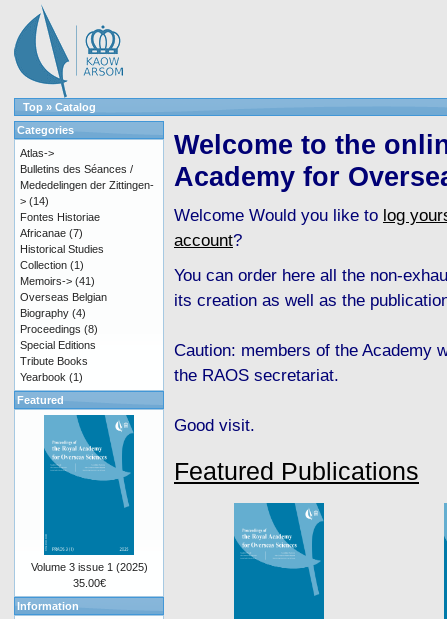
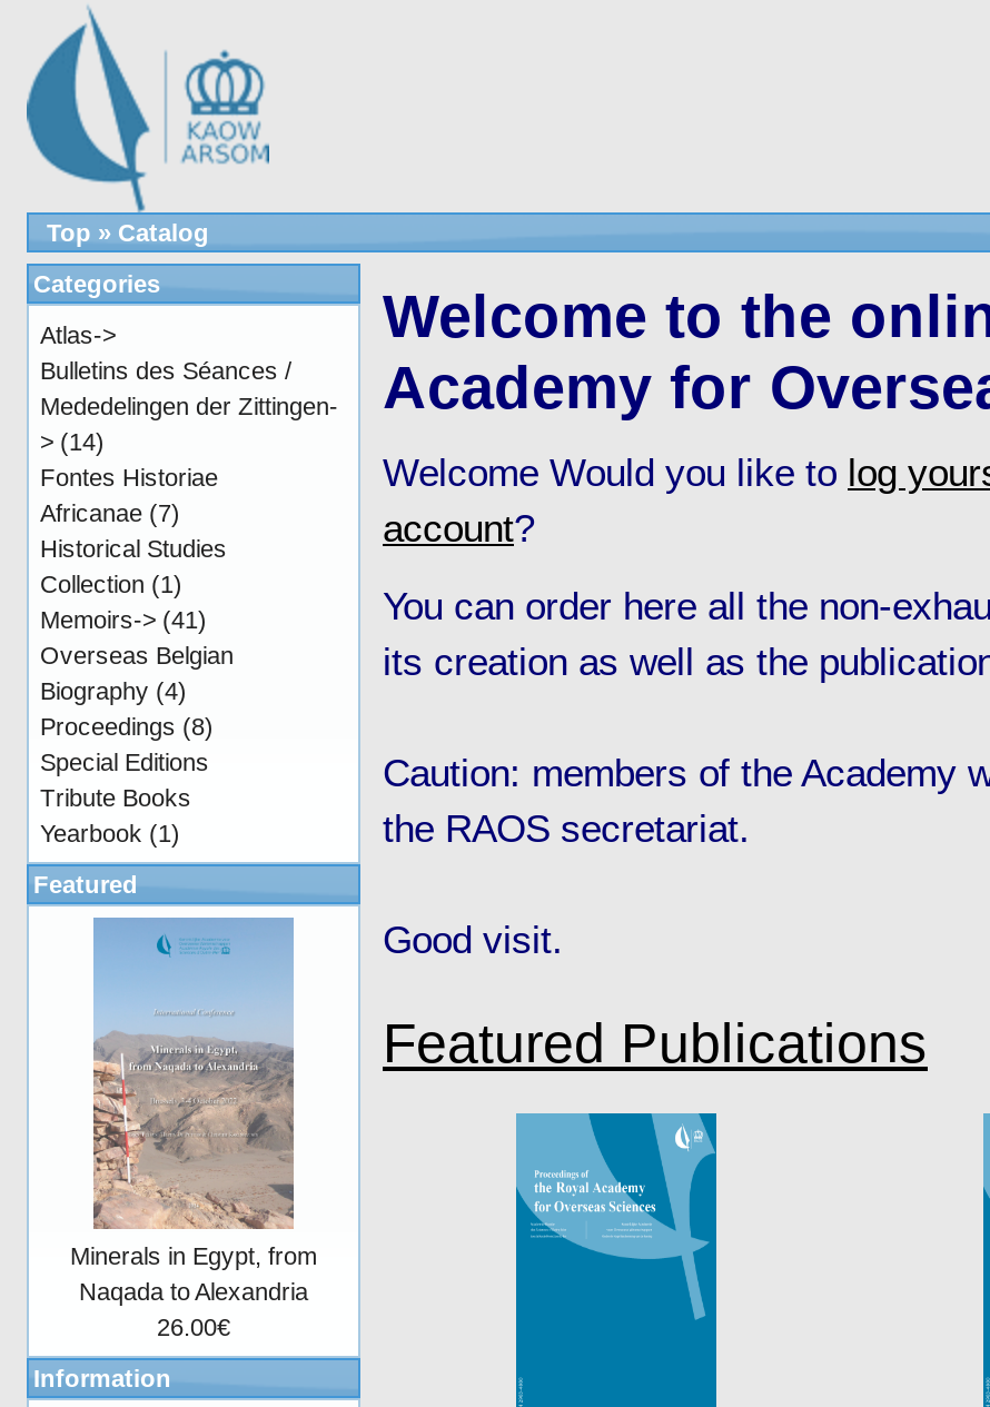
- [image]
- Volume 3 issue 1 (2025)
- 35.00€
+ [image]
+ Minerals in Egypt, from
+ Naqada to Alexandria
+ 26.00€
